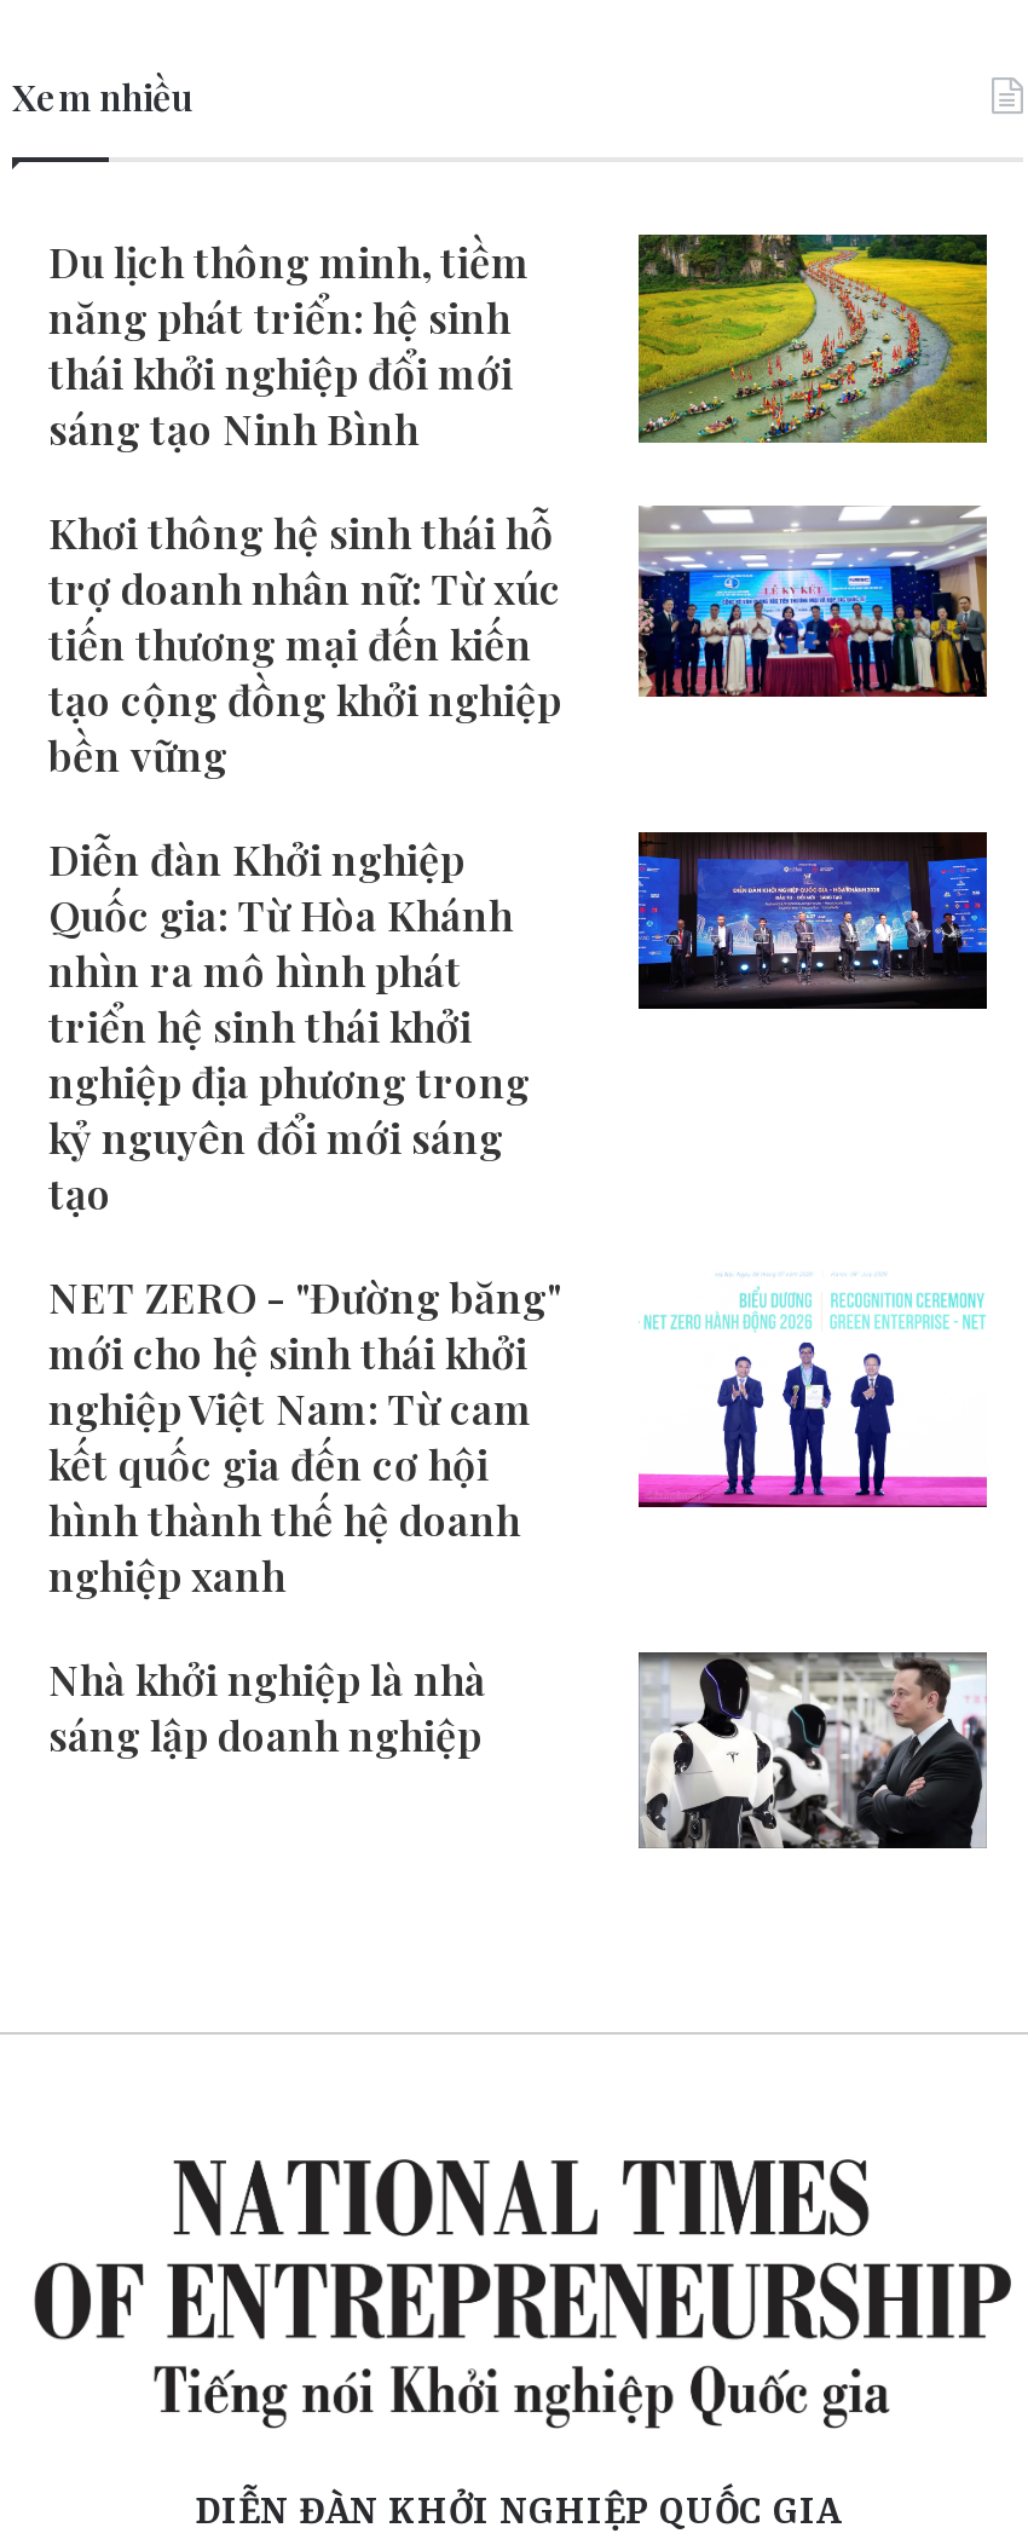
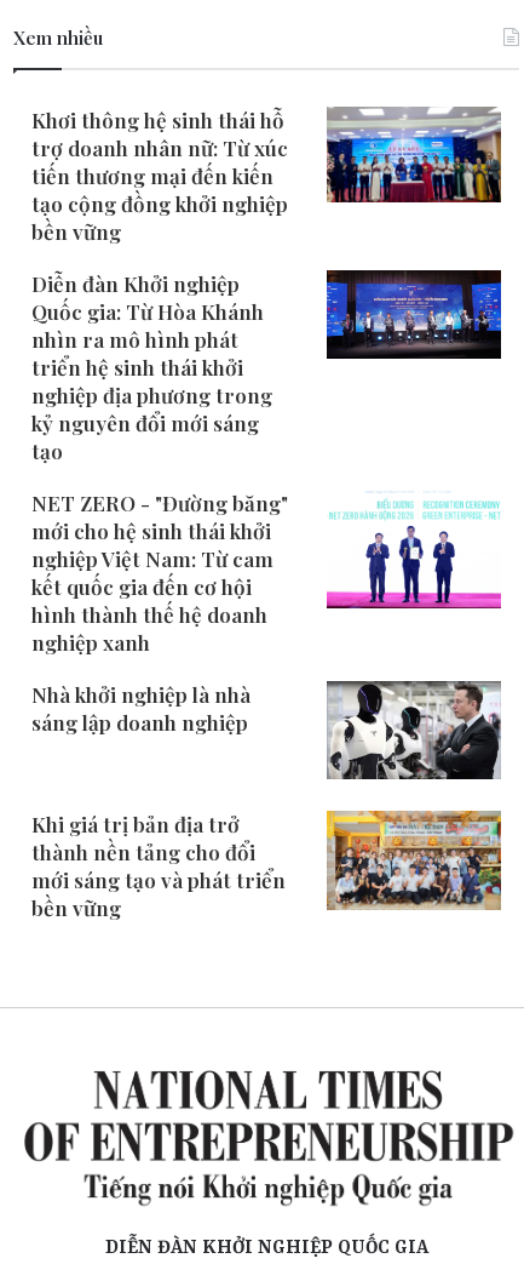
- Du lịch thông minh, tiềm
- năng phát triển: hệ sinh
- thái khởi nghiệp đổi mới
- sáng tạo Ninh Bình

- [image]

moved up: [image] | Khơi thông hệ sinh thái hỗ | trợ doanh nhân nữ: Từ xúc | ... | Nhà khởi nghiệp là nhà | sáng lập doanh nghiệp

+ [image]
+ Khi giá trị bản địa trở
+ thành nền tảng cho đổi
+ mới sáng tạo và phát triển
+ bền vững
